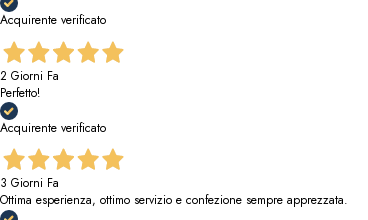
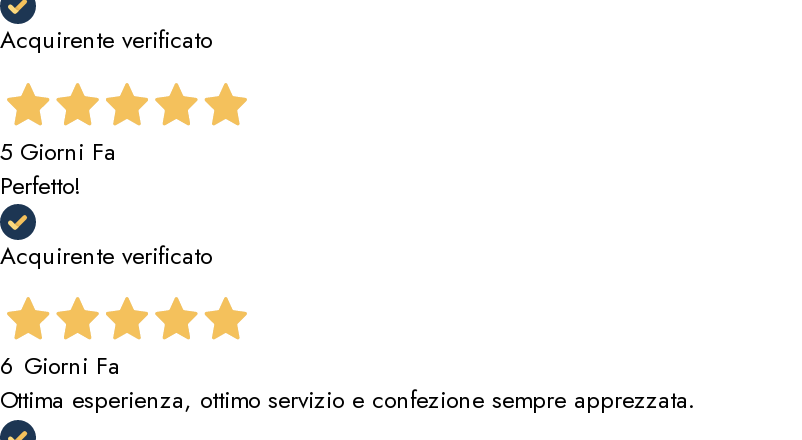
- 2 Giorni Fa
+ 5 Giorni Fa

- 3 Giorni Fa
+ 6 Giorni Fa
